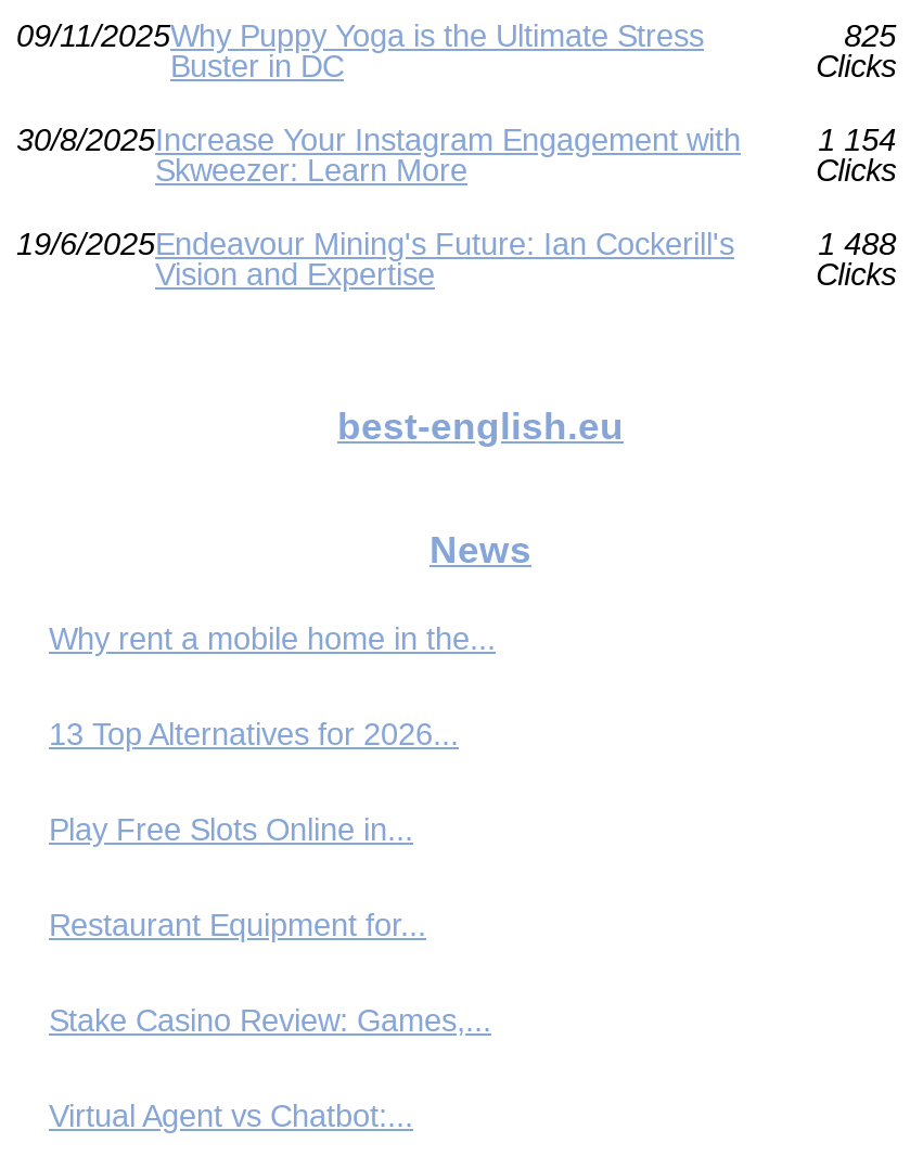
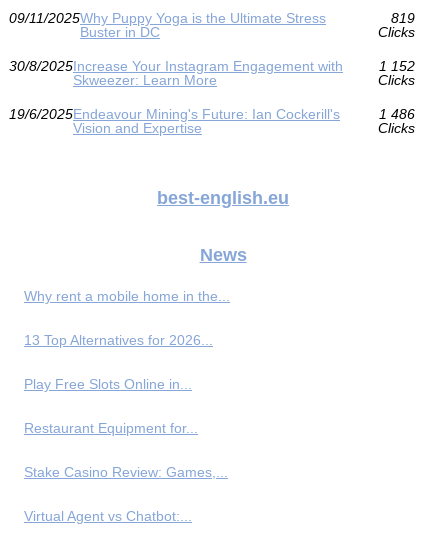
- 825
+ 819

- 1 154
+ 1 152

- 1 488
+ 1 486
